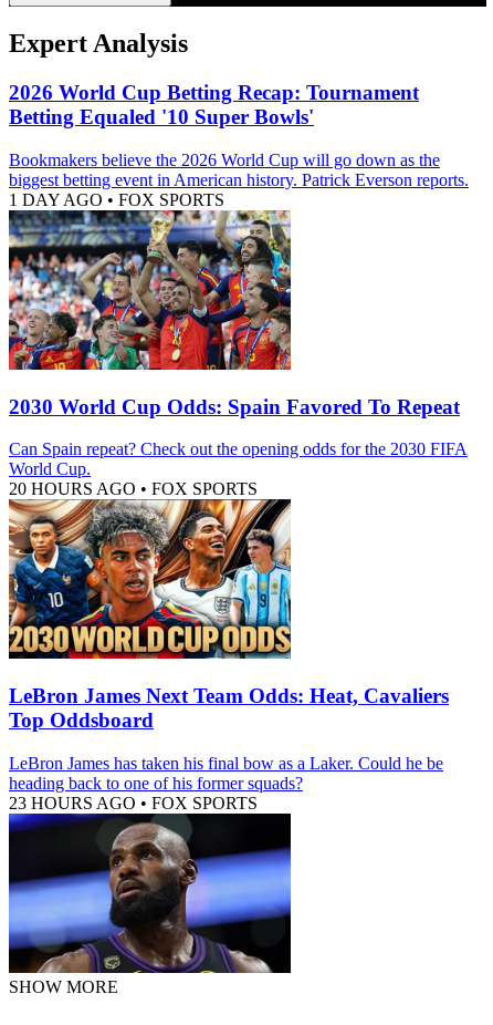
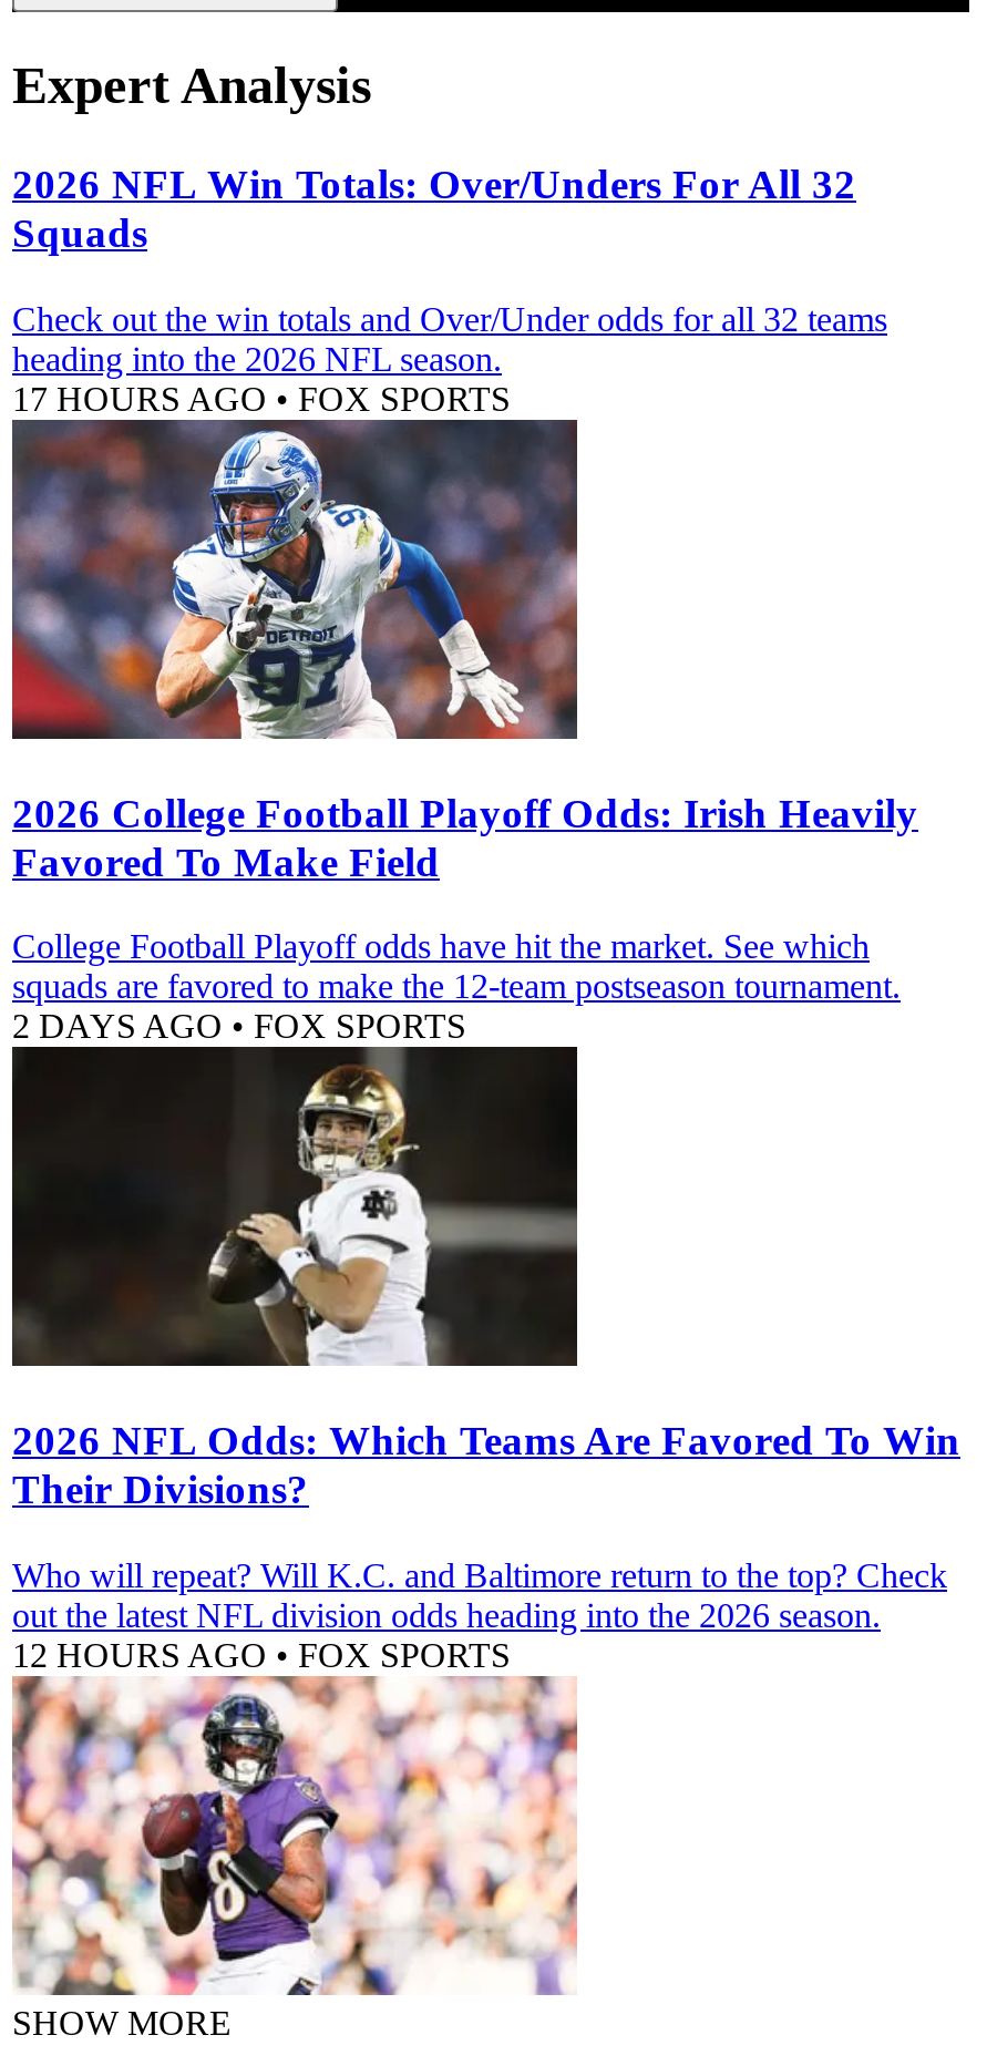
- 2026 World Cup Betting Recap: Tournament
- Betting Equaled '10 Super Bowls'
+ 2026 NFL Win Totals: Over/Unders For All 32
+ Squads

- Bookmakers believe the 2026 World Cup will go down as the
- biggest betting event in American history. Patrick Everson reports.
- 1 DAY AGO • FOX SPORTS
+ Check out the win totals and Over/Under odds for all 32 teams
+ heading into the 2026 NFL season.
+ 17 HOURS AGO • FOX SPORTS

- [image]
- 2030 World Cup Odds: Spain Favored To Repeat
+ [image]
+ 2026 College Football Playoff Odds: Irish Heavily
+ Favored To Make Field

- Can Spain repeat? Check out the opening odds for the 2030 FIFA
- World Cup.
- 20 HOURS AGO • FOX SPORTS
+ College Football Playoff odds have hit the market. See which
+ squads are favored to make the 12-team postseason tournament.
+ 2 DAYS AGO • FOX SPORTS

- [image]
- LeBron James Next Team Odds: Heat, Cavaliers
- Top Oddsboard
+ [image]
+ 2026 NFL Odds: Which Teams Are Favored To Win
+ Their Divisions?

- LeBron James has taken his final bow as a Laker. Could he be
- heading back to one of his former squads?
- 23 HOURS AGO • FOX SPORTS
+ Who will repeat? Will K.C. and Baltimore return to the top? Check
+ out the latest NFL division odds heading into the 2026 season.
+ 12 HOURS AGO • FOX SPORTS

- [image]
+ [image]
